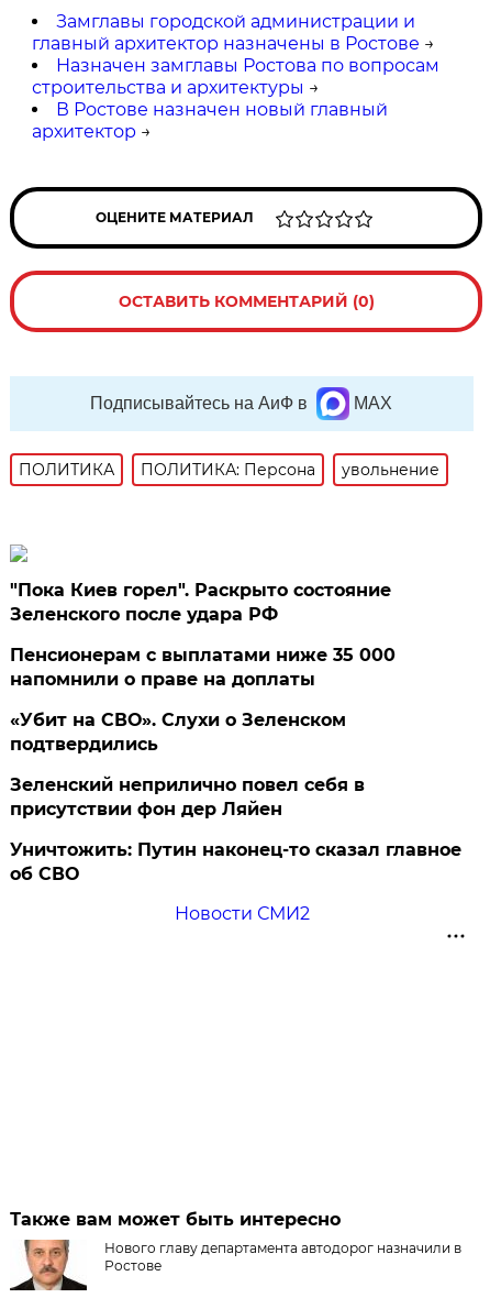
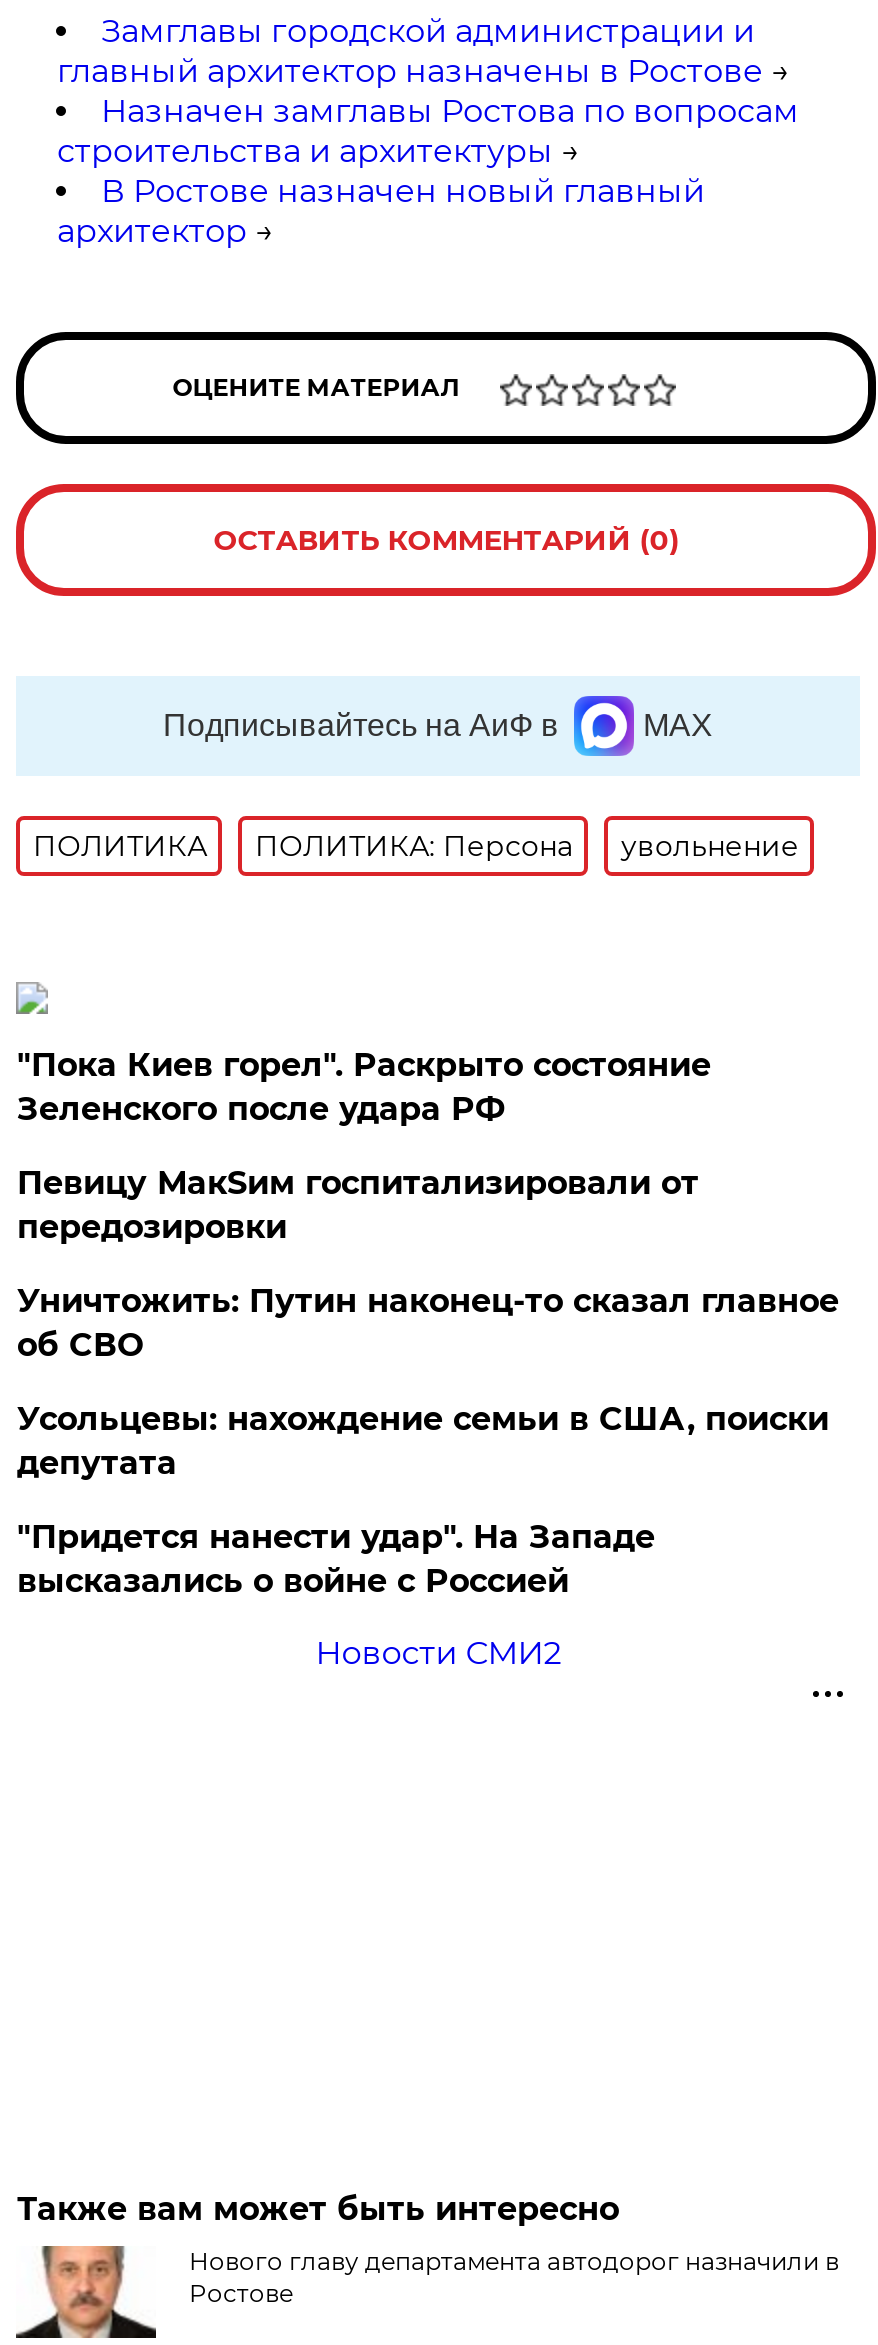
- Пенсионерам с выплатами ниже 35 000
- напомнили о праве на доплаты
- «Убит на СВО». Слухи о Зеленском
- подтвердились
- Зеленский неприлично повел cебя в
- присутствии фон дер Ляйен
+ Певицу МакSим госпитализировали от
+ передозировки

moved up: Уничтожить: Путин наконец-то сказал главное | об СВО

+ Усольцевы: нахождение семьи в США, поиски
+ депутата
+ "Придется нанести удар". На Западе
+ высказались о войне с Россией
